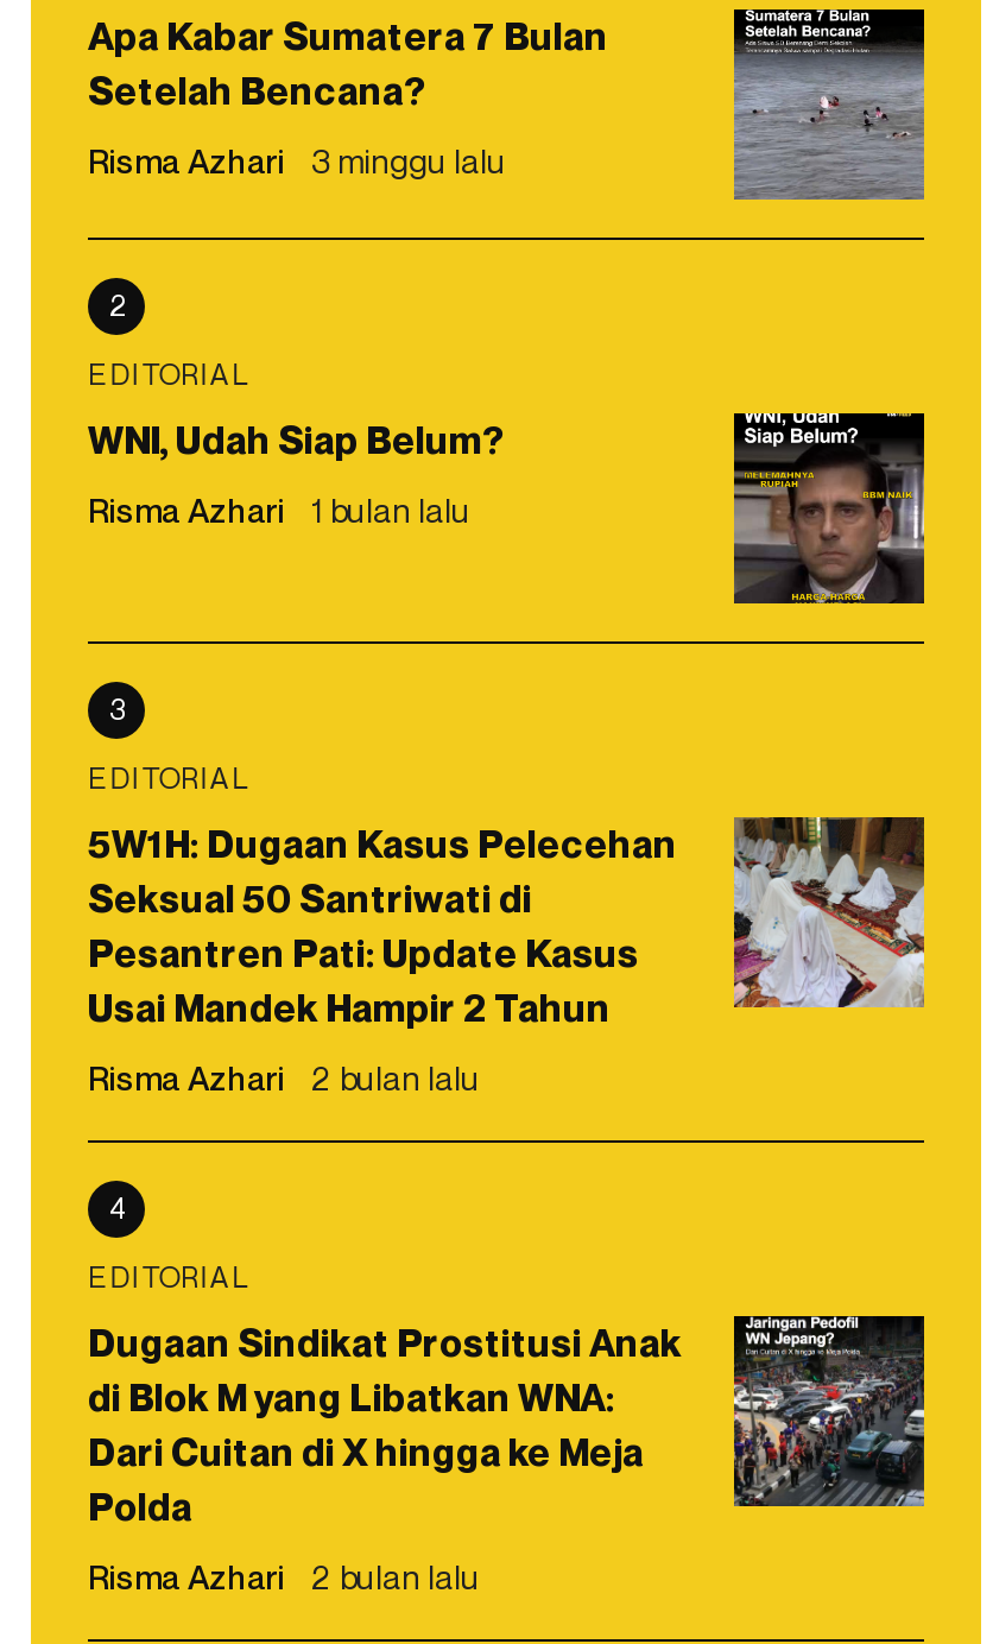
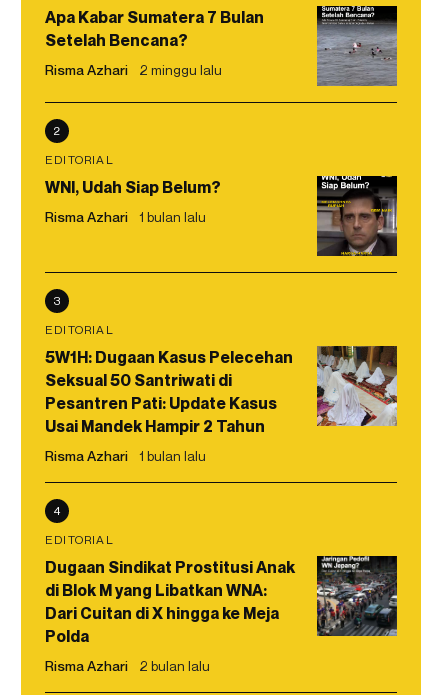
- Risma Azhari 3 minggu lalu
+ Risma Azhari 2 minggu lalu

- Risma Azhari 2 bulan lalu
+ Risma Azhari 1 bulan lalu
